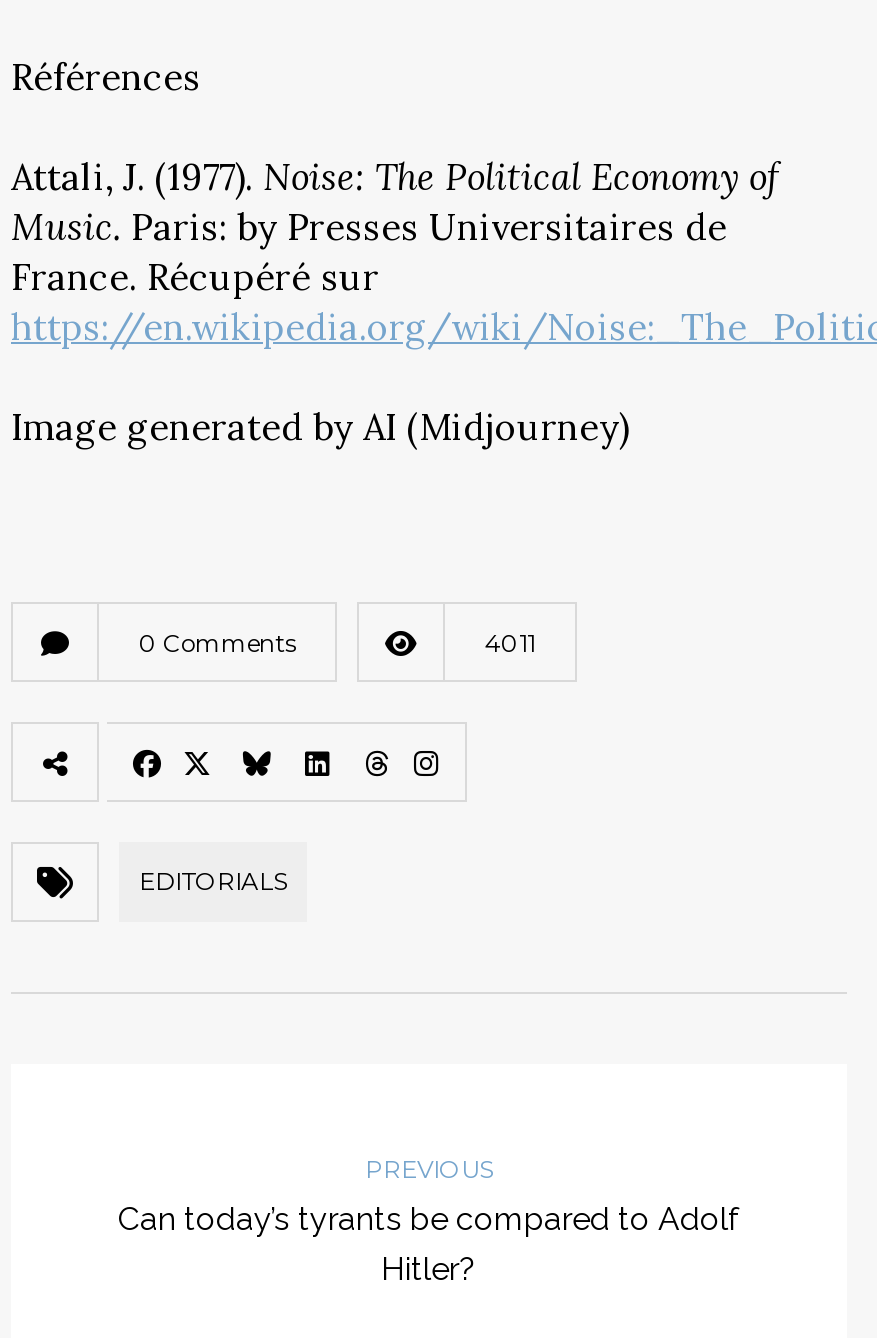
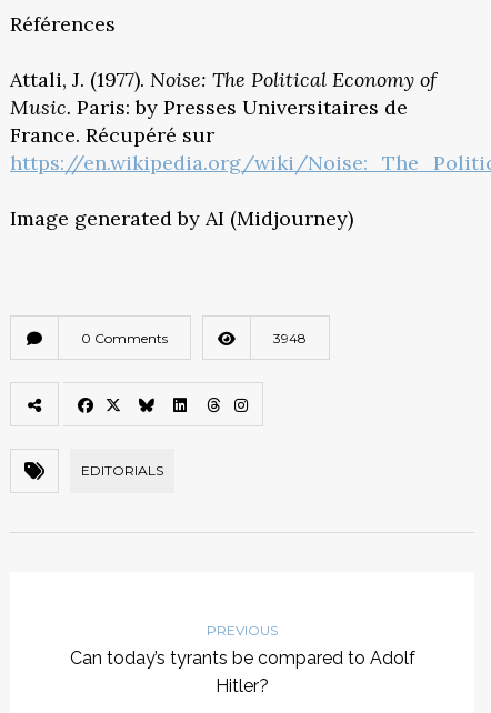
- 4011
+ 3948
